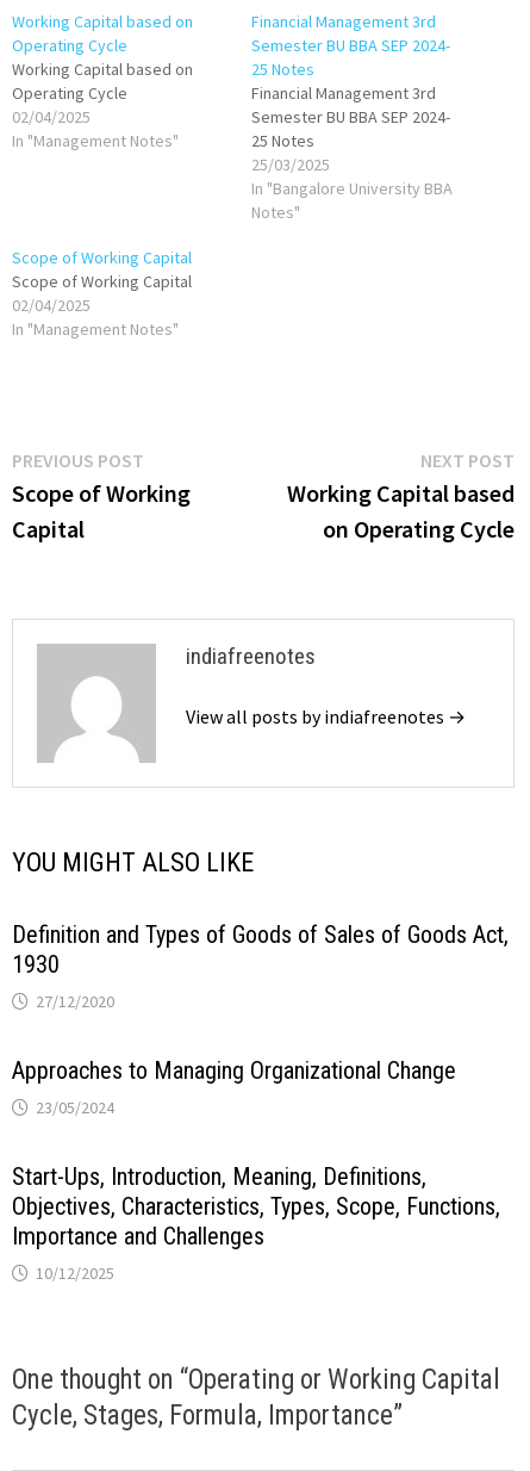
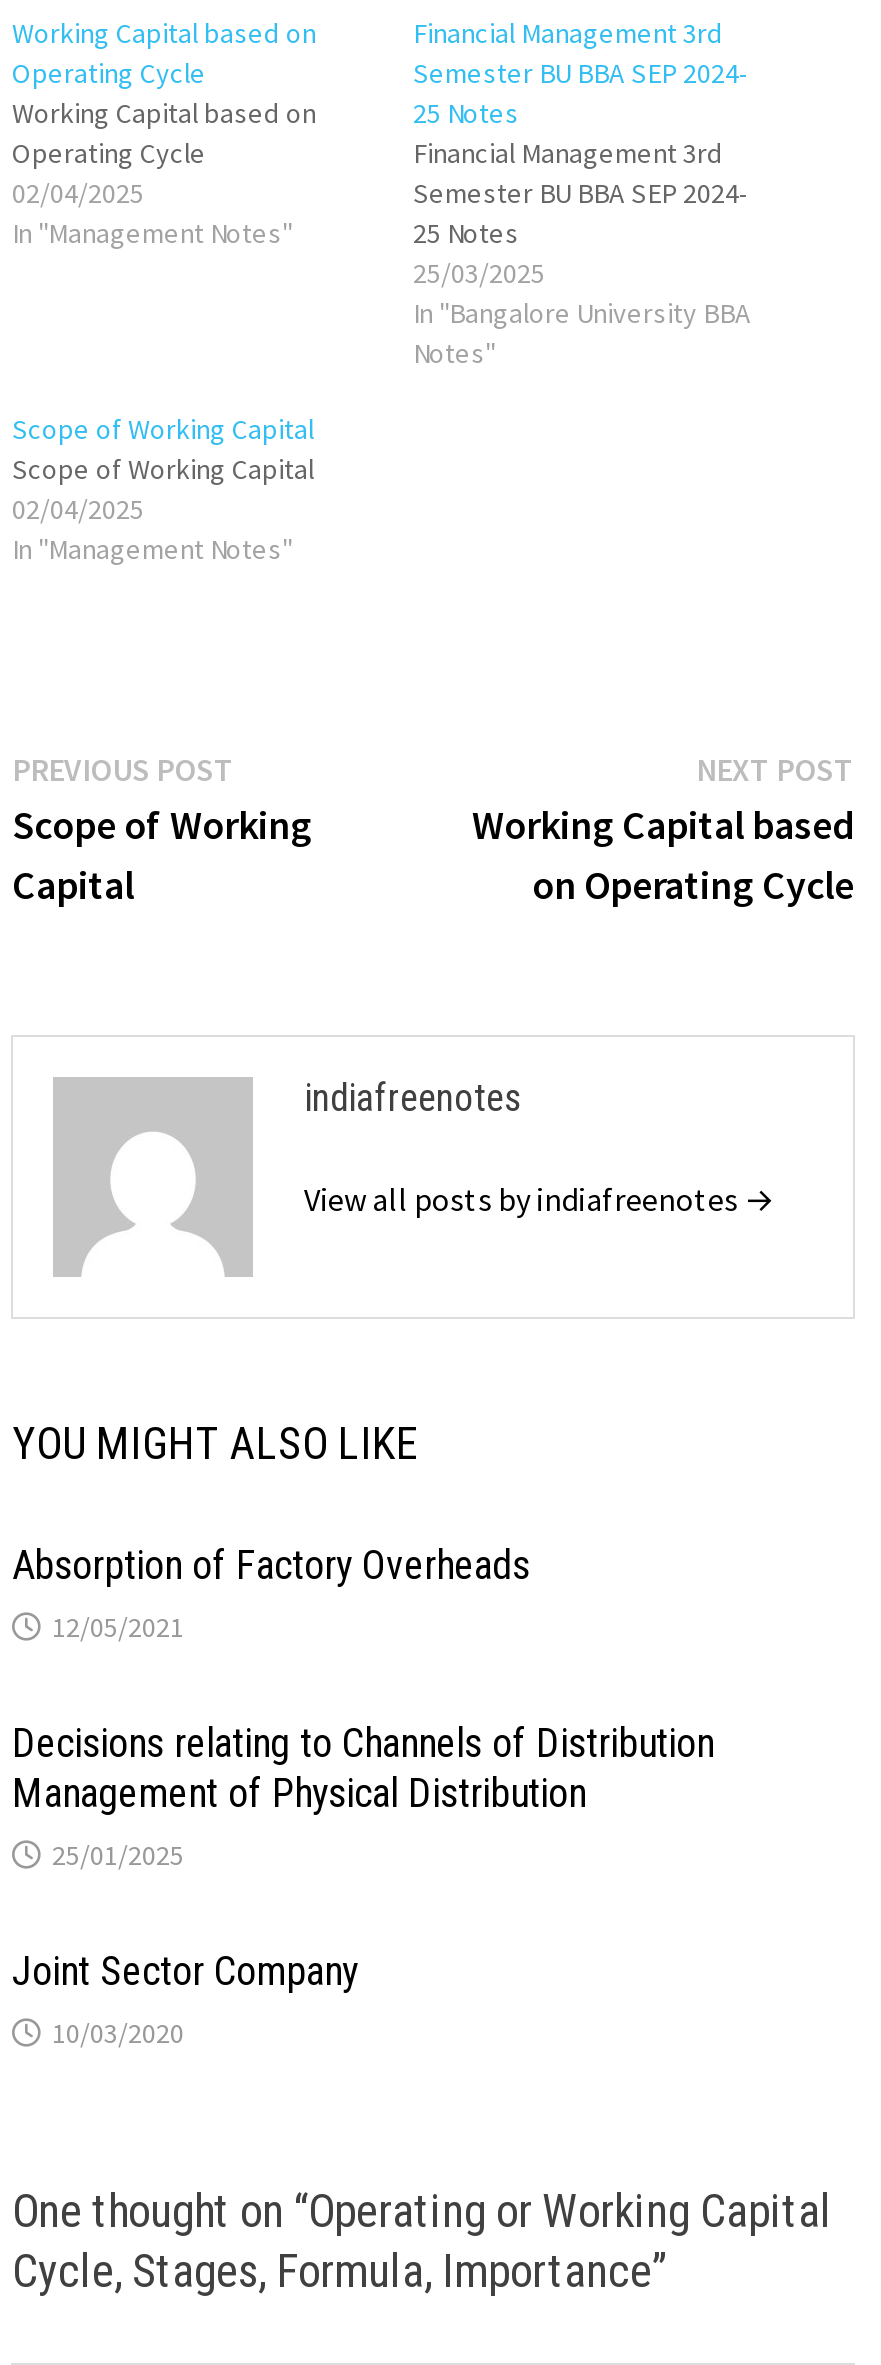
- Definition and Types of Goods of Sales of Goods Act,
- 1930
- 27/12/2020
+ Absorption of Factory Overheads
+ 12/05/2021

- Approaches to Managing Organizational Change
- 23/05/2024
+ Decisions relating to Channels of Distribution
+ Management of Physical Distribution
+ 25/01/2025

- Start-Ups, Introduction, Meaning, Definitions,
- Objectives, Characteristics, Types, Scope, Functions,
- Importance and Challenges
- 10/12/2025
+ Joint Sector Company
+ 10/03/2020
